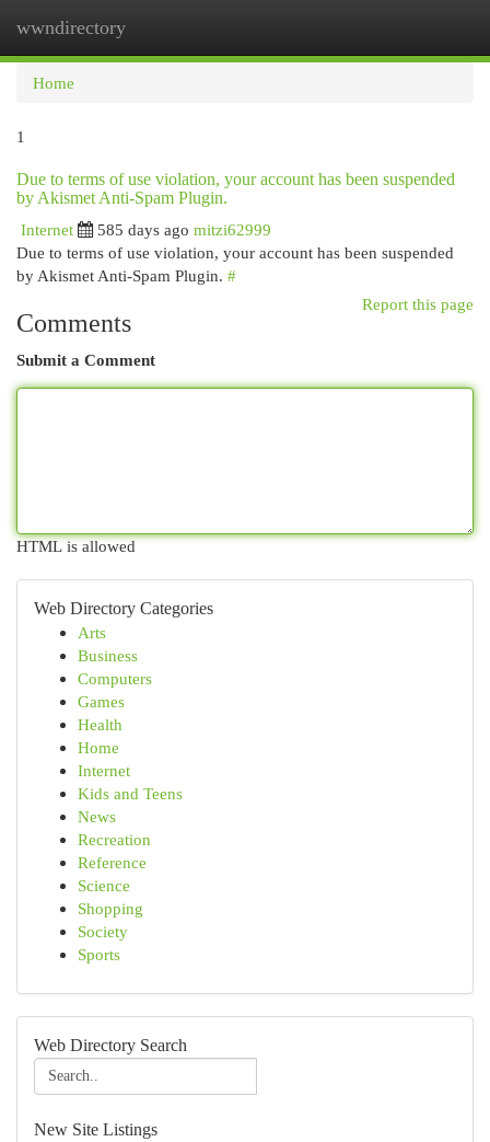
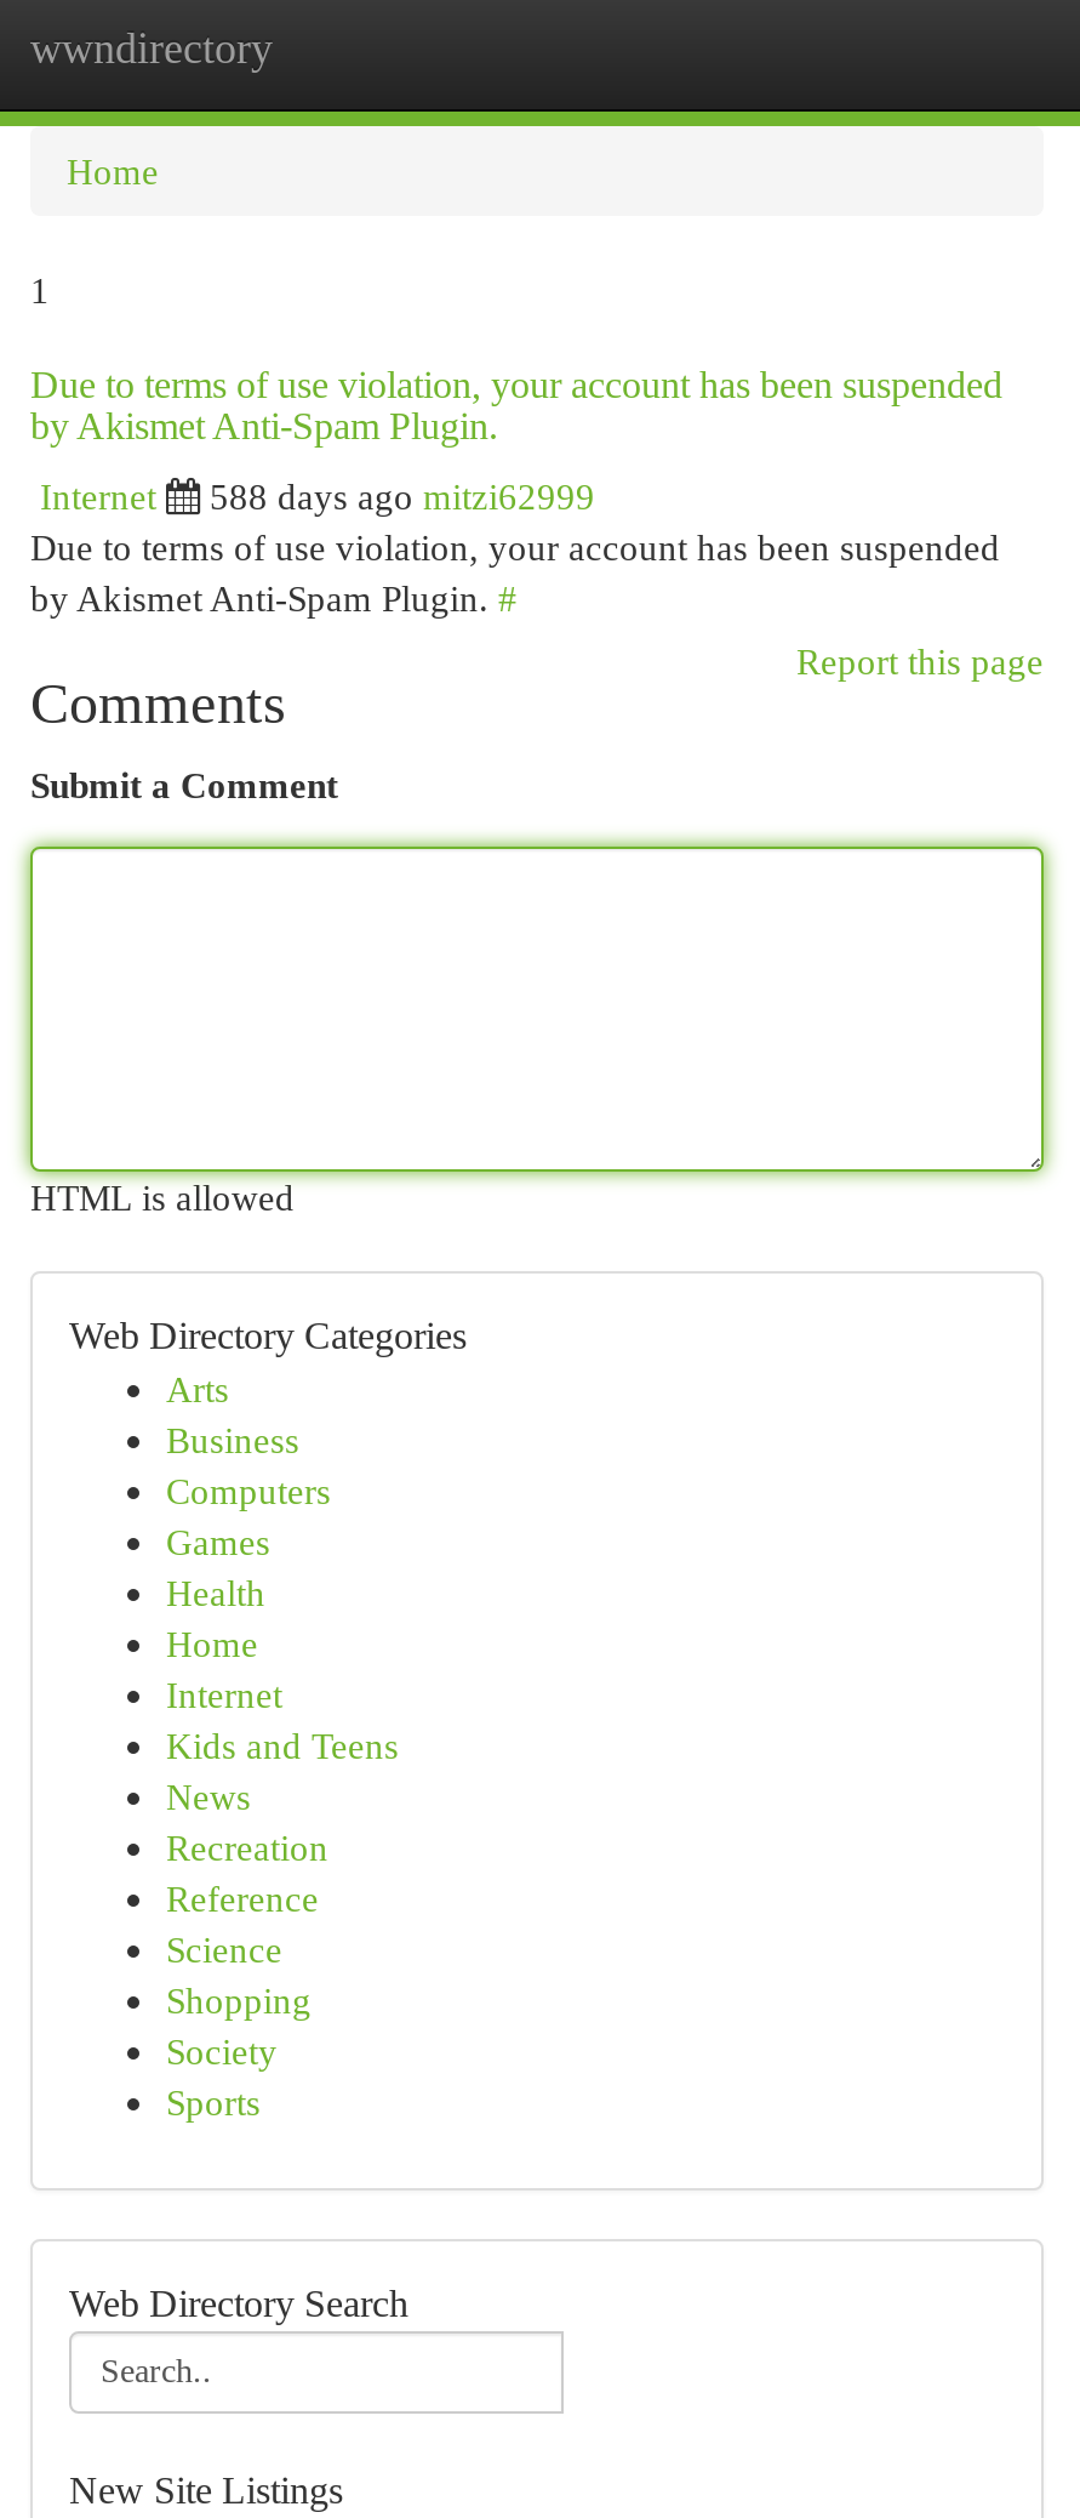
- 585 days ago mitzi62999
+ 588 days ago mitzi62999
